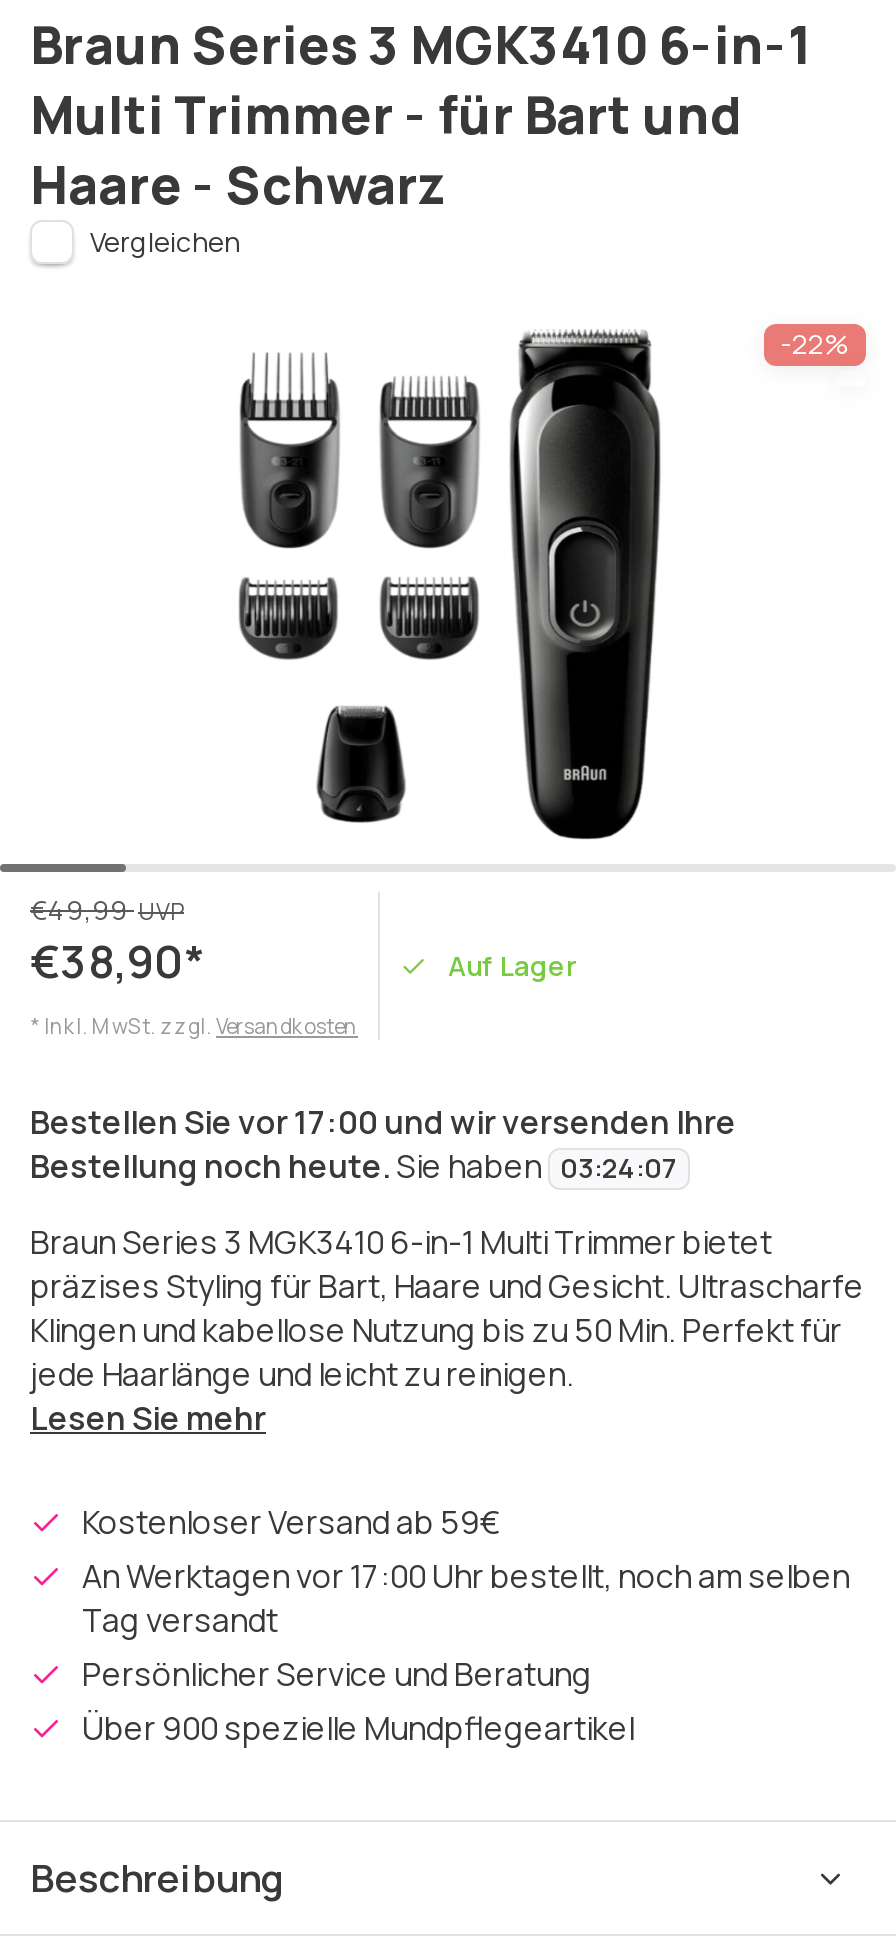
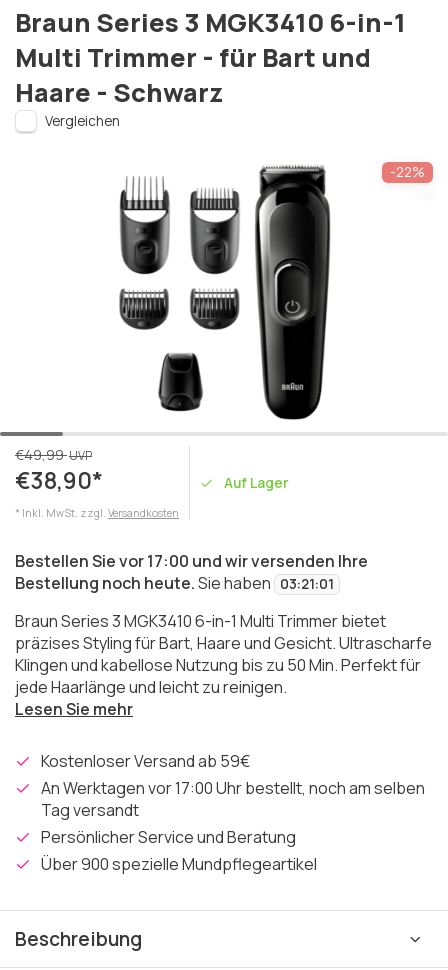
- Bestellung noch heute. Sie haben 03:24:07
+ Bestellung noch heute. Sie haben 03:21:01
